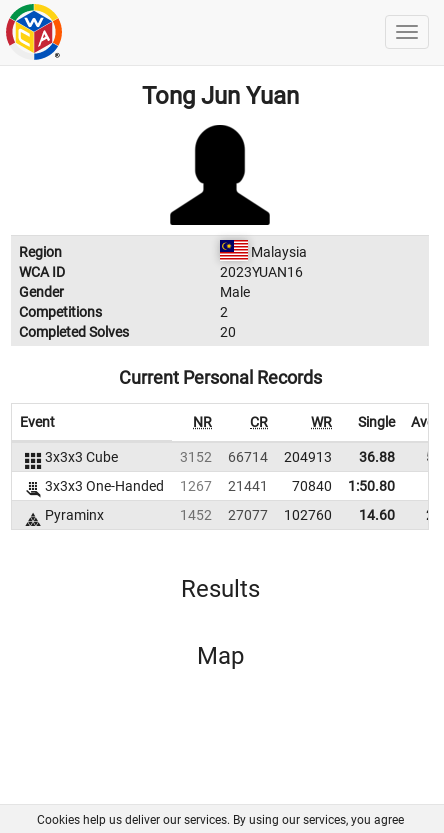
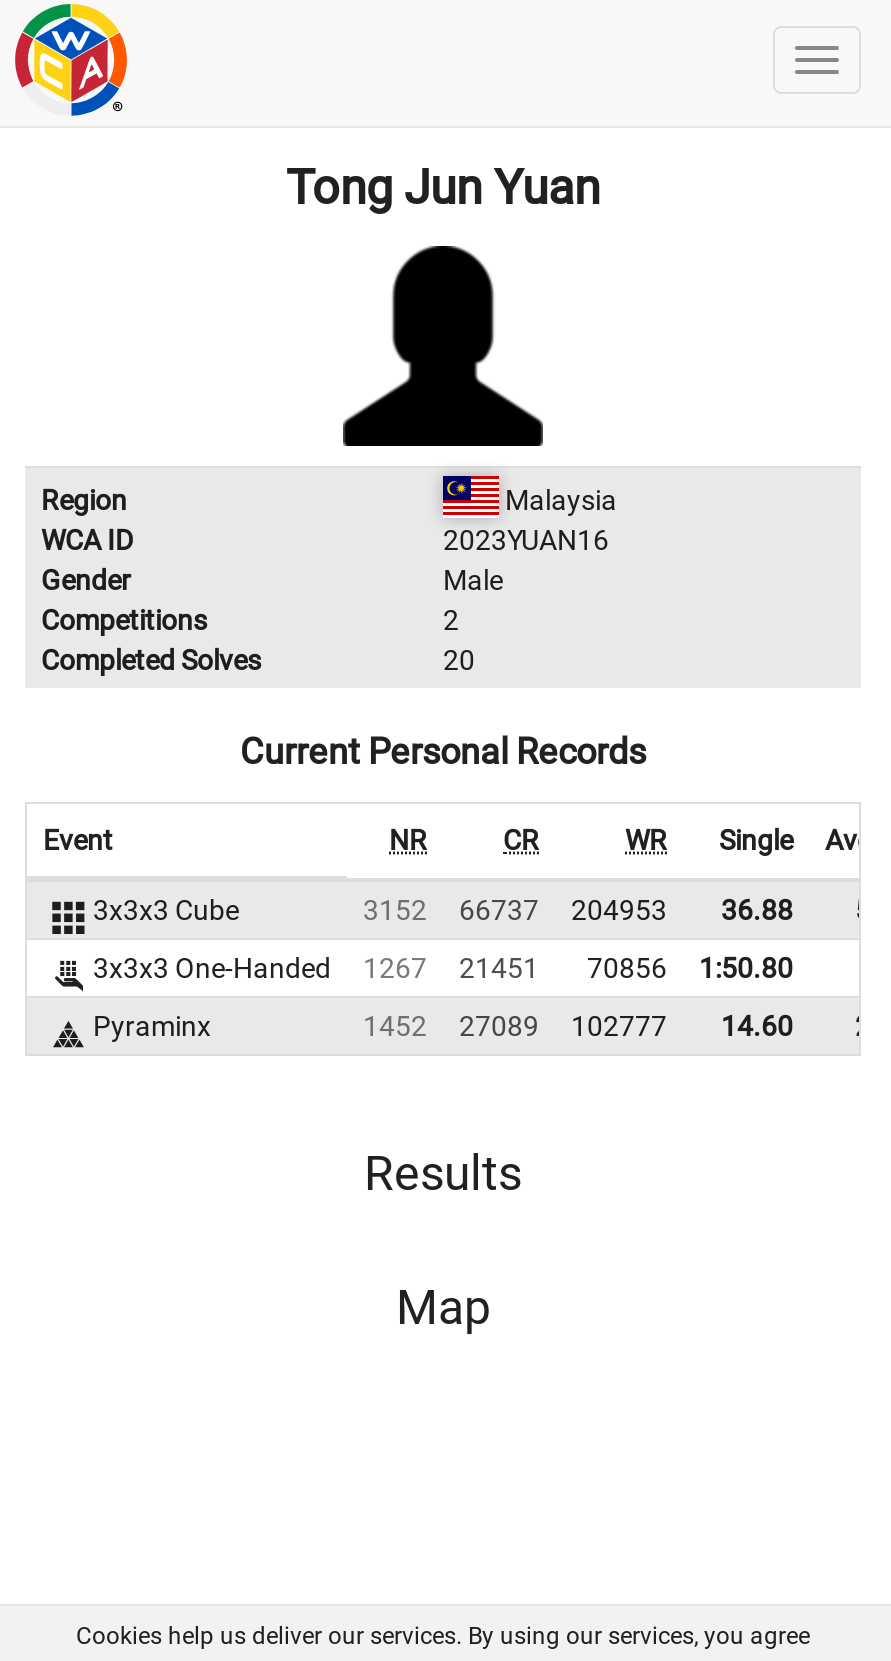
- 66714
+ 66737

- 204913
+ 204953

- 21441
+ 21451

- 70840
+ 70856

- 27077
+ 27089

- 102760
+ 102777
